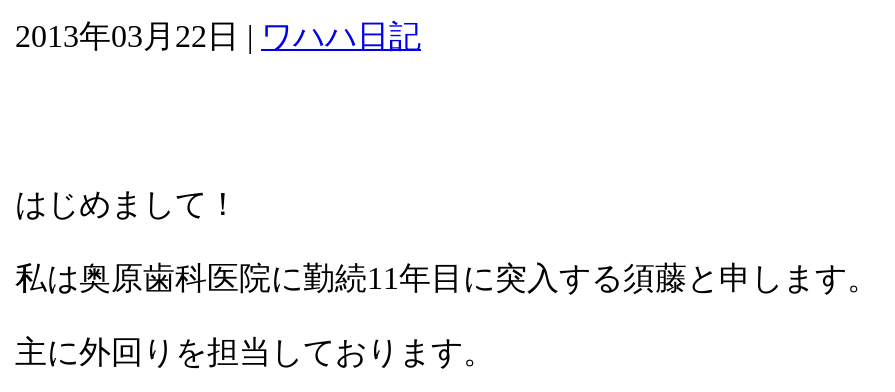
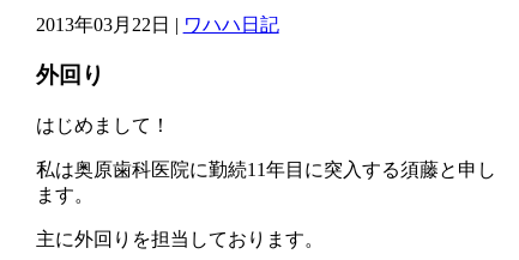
+ 外回り
